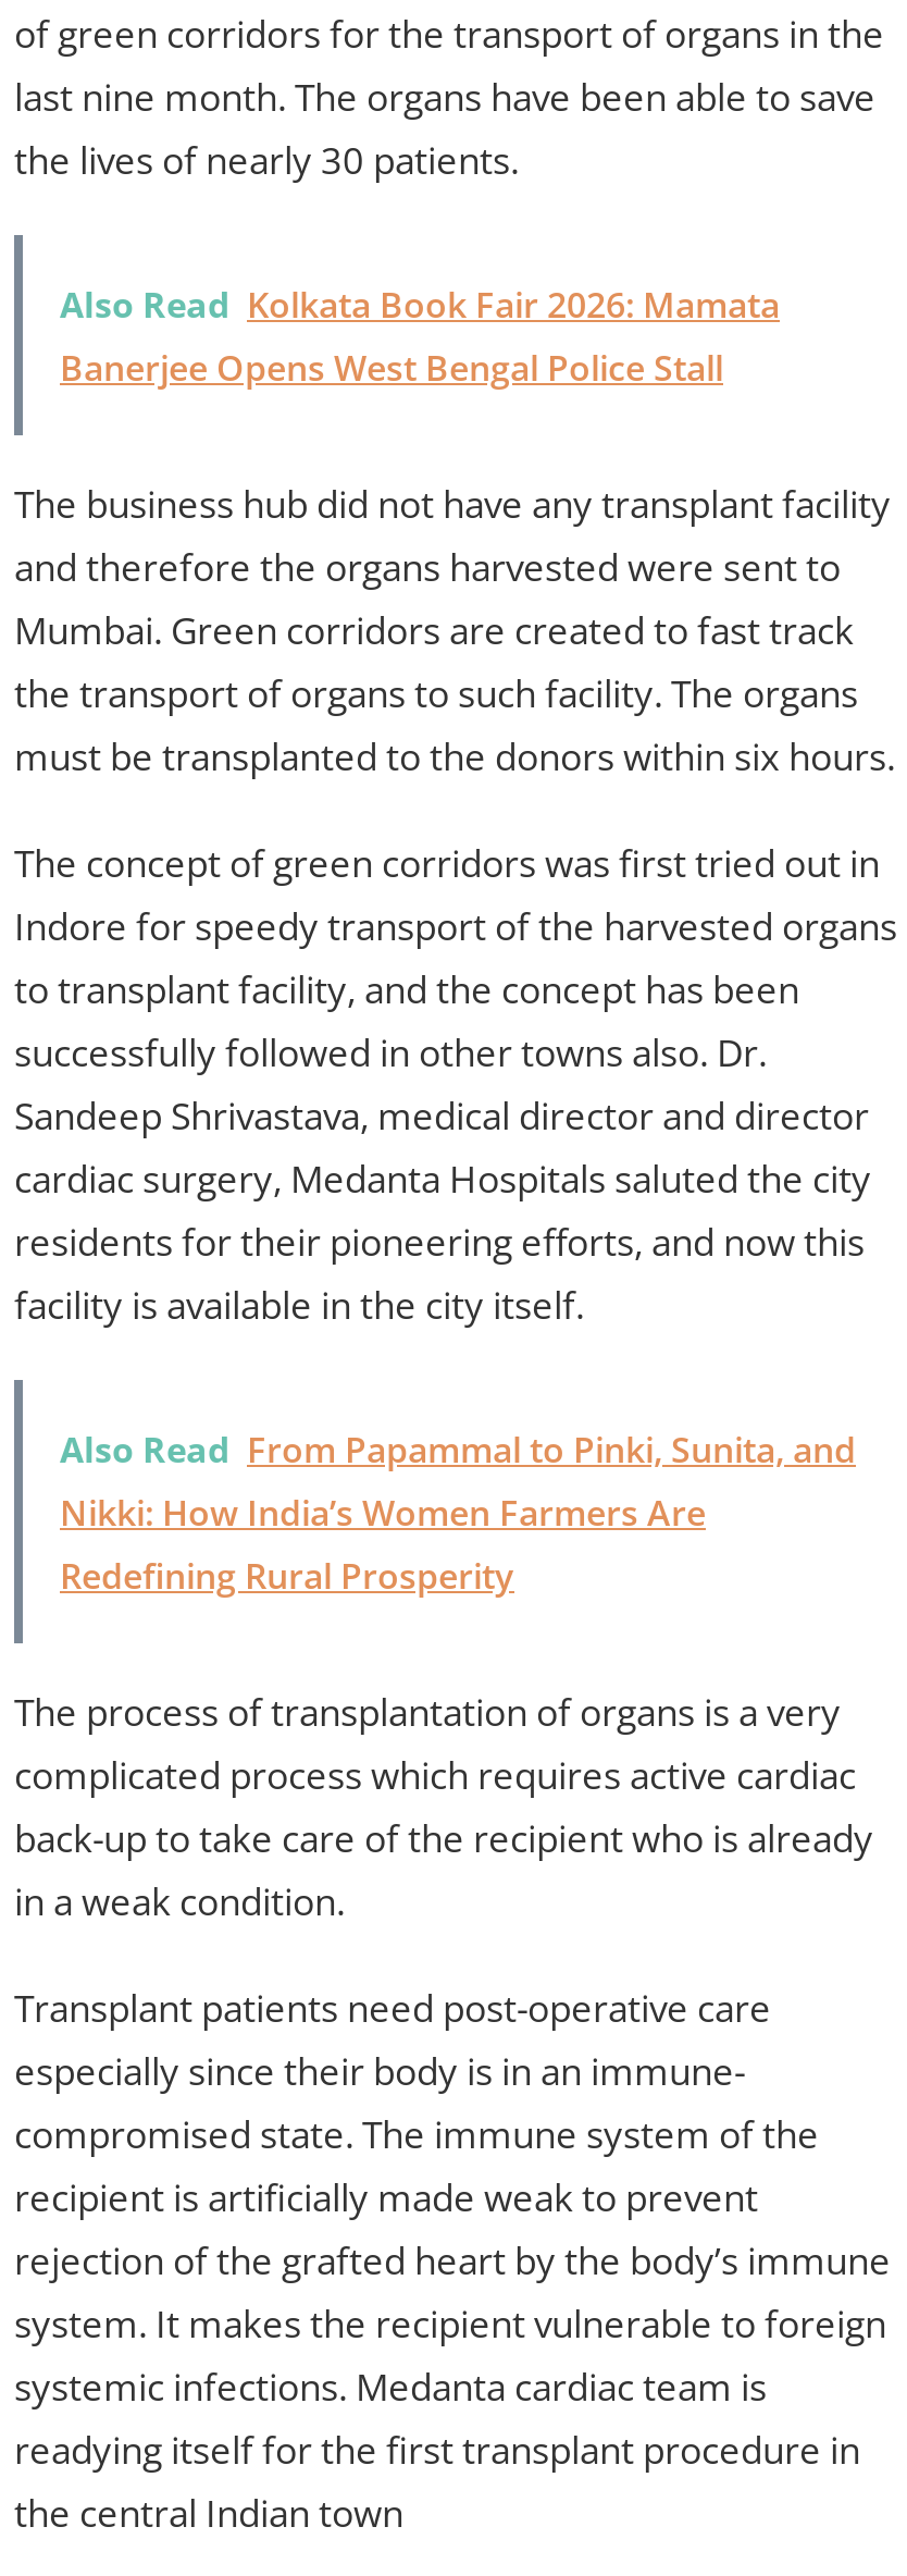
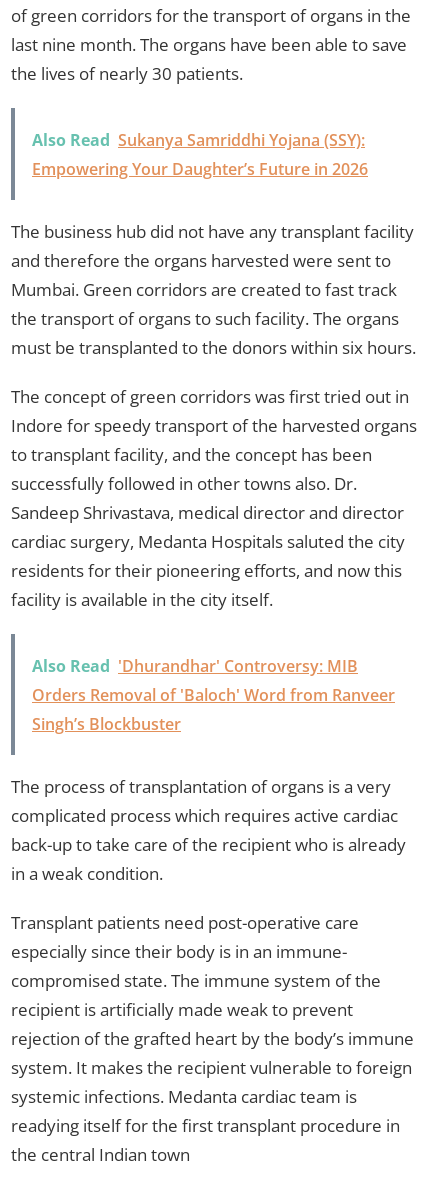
- Also Read Kolkata Book Fair 2026: Mamata
- Banerjee Opens West Bengal Police Stall
+ Also Read Sukanya Samriddhi Yojana (SSY):
+ Empowering Your Daughter’s Future in 2026

- Also Read From Papammal to Pinki, Sunita, and
- Nikki: How India’s Women Farmers Are
- Redefining Rural Prosperity
+ Also Read 'Dhurandhar' Controversy: MIB
+ Orders Removal of 'Baloch' Word from Ranveer
+ Singh’s Blockbuster
